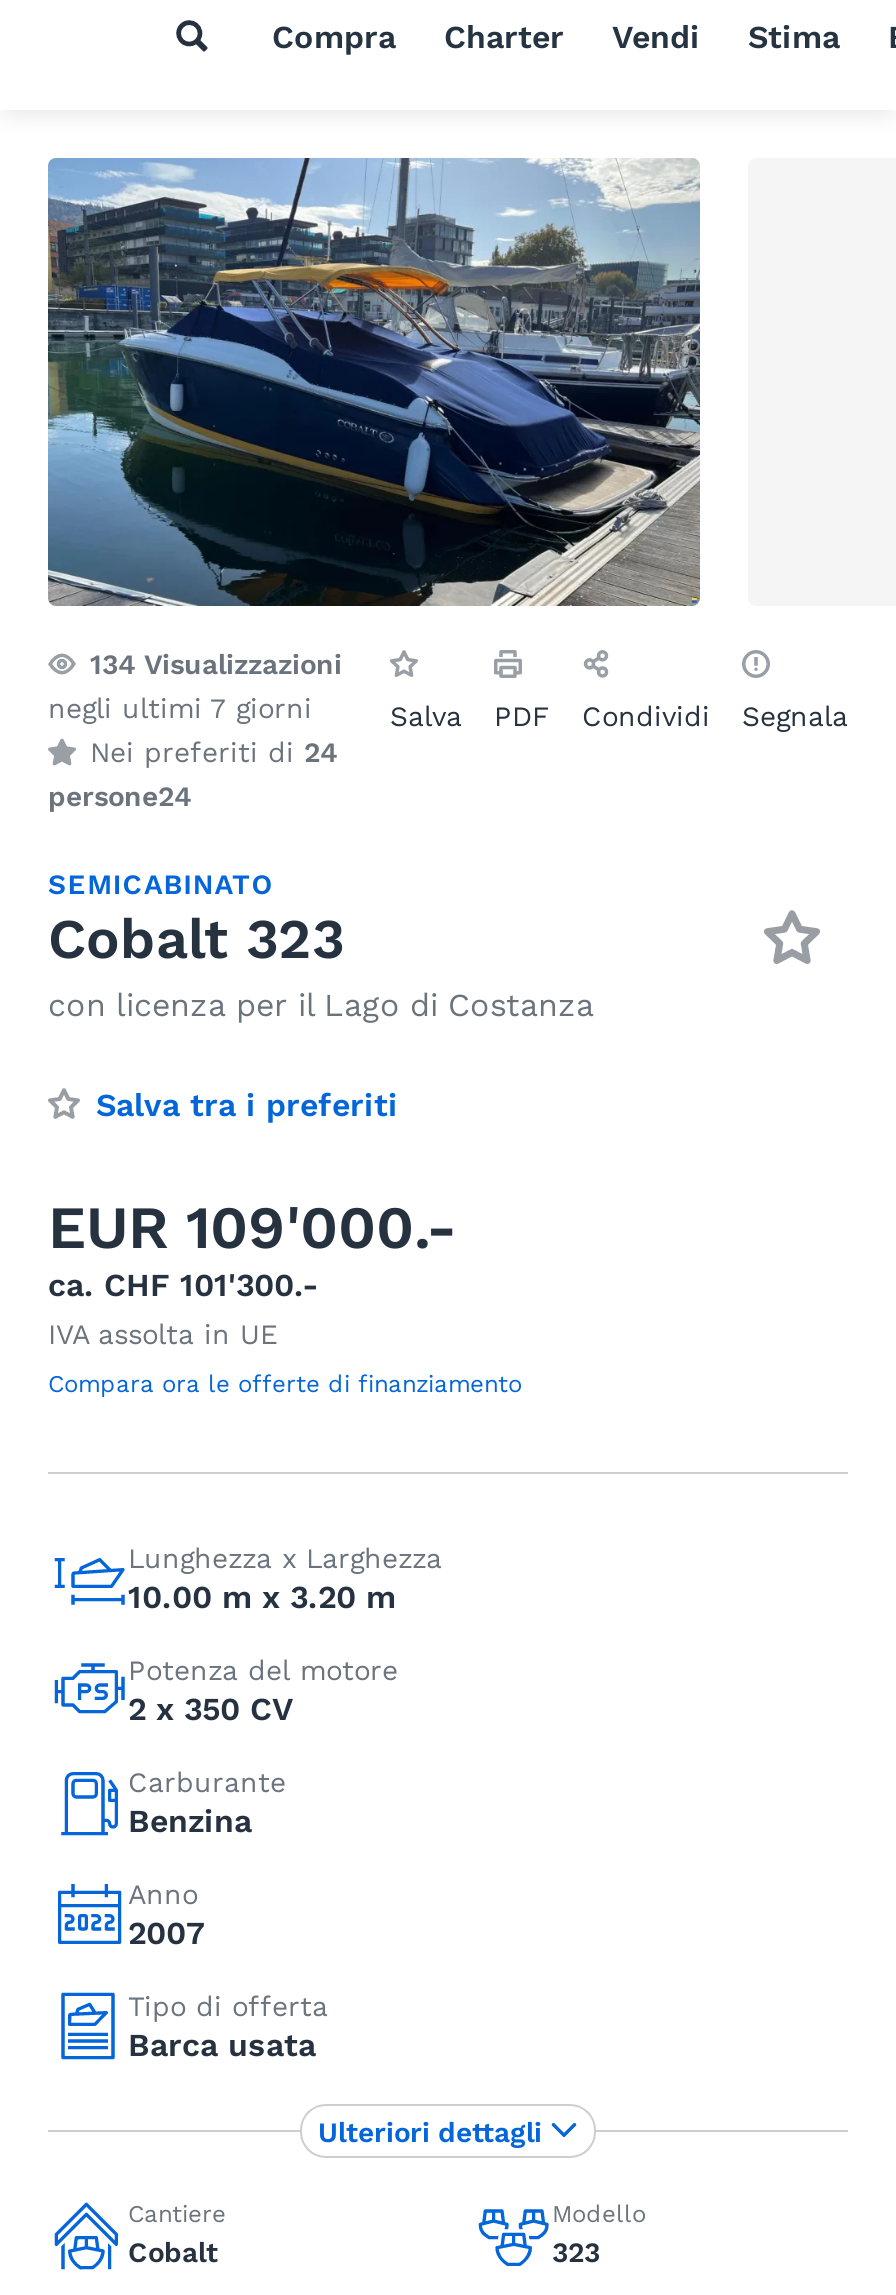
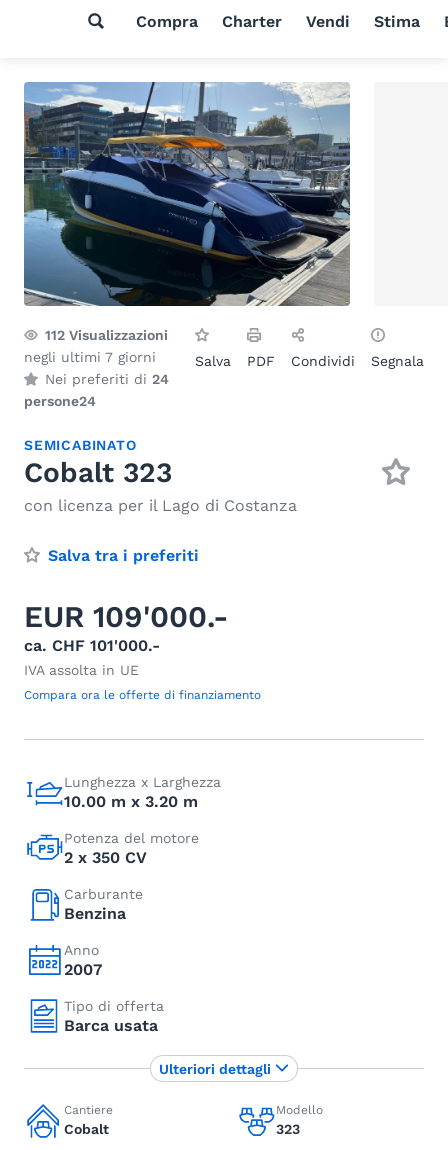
- 134 Visualizzazioni
+ 112 Visualizzazioni

- ca. CHF 101'300.-
+ ca. CHF 101'000.-
